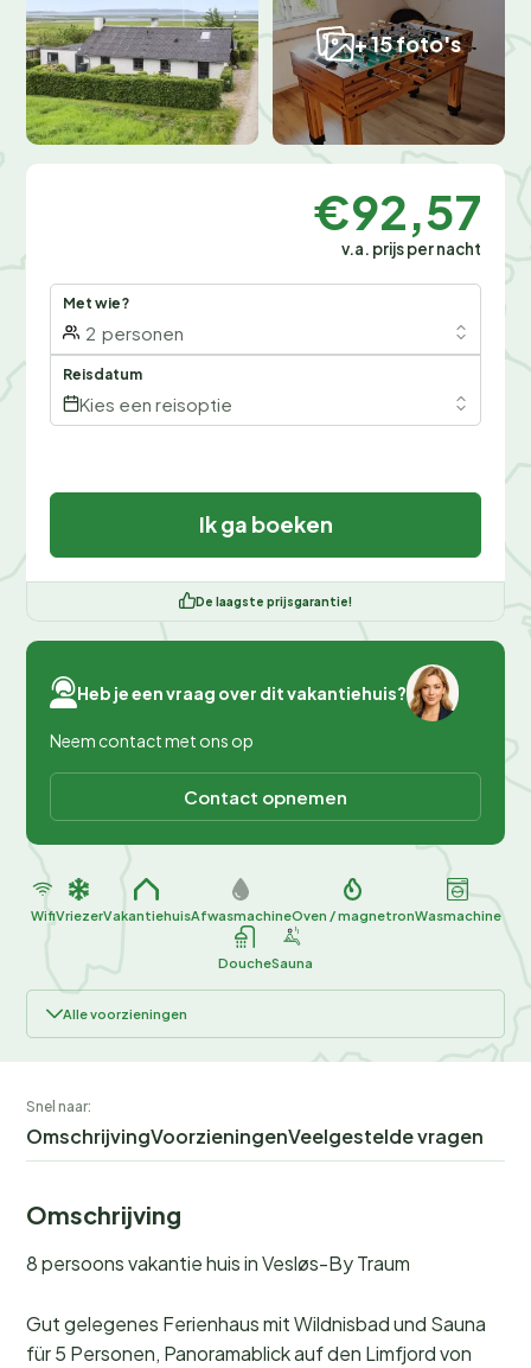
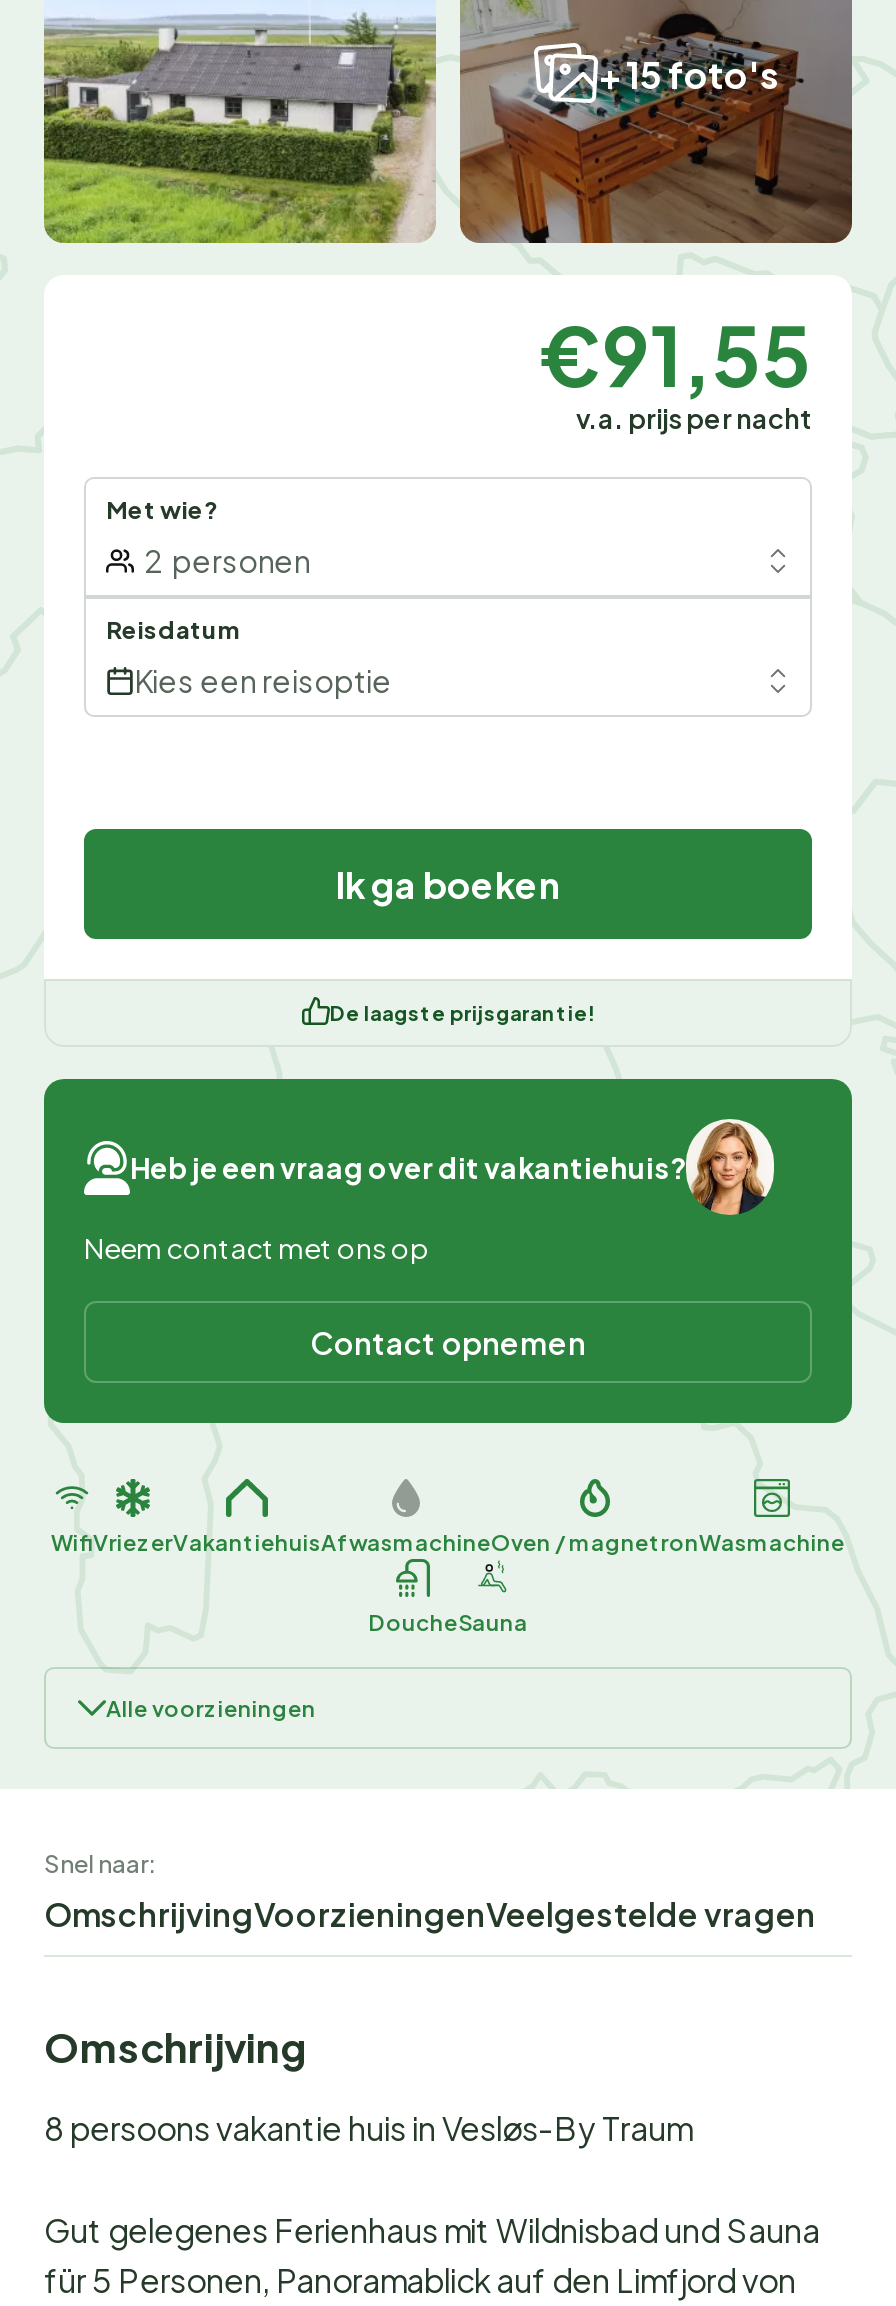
- €92,57
+ €91,55
